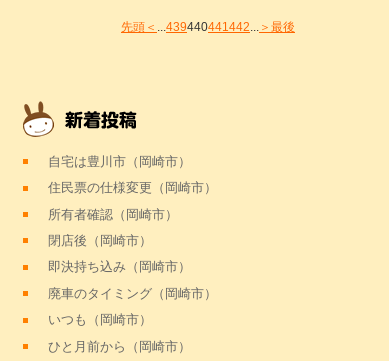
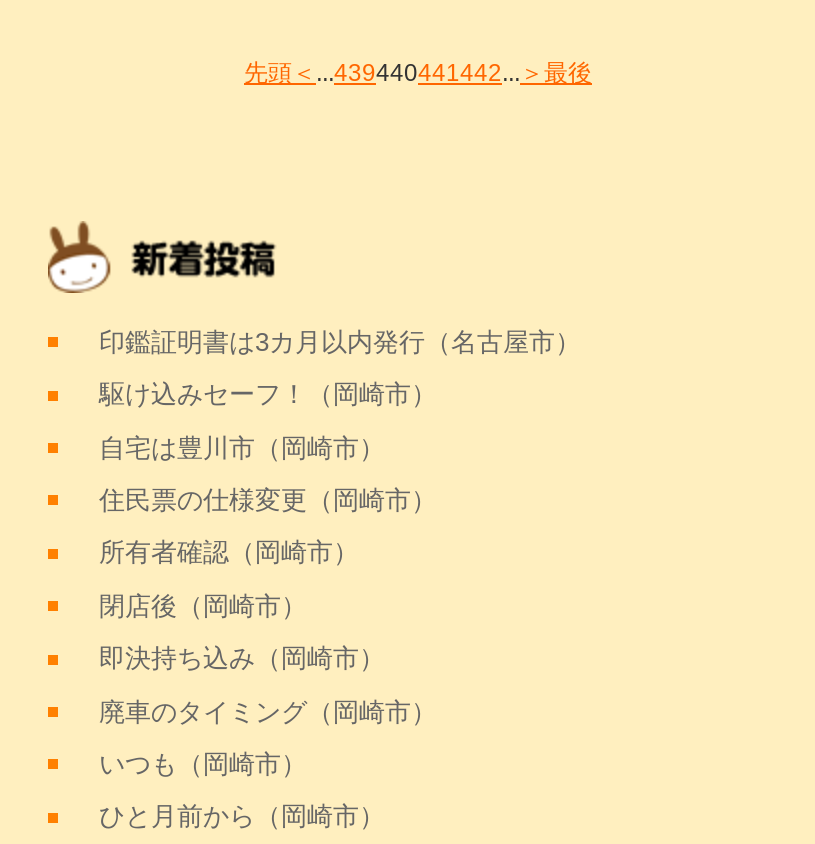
+ 印鑑証明書は3カ月以内発行（名古屋市）
+ 駆け込みセーフ！（岡崎市）
